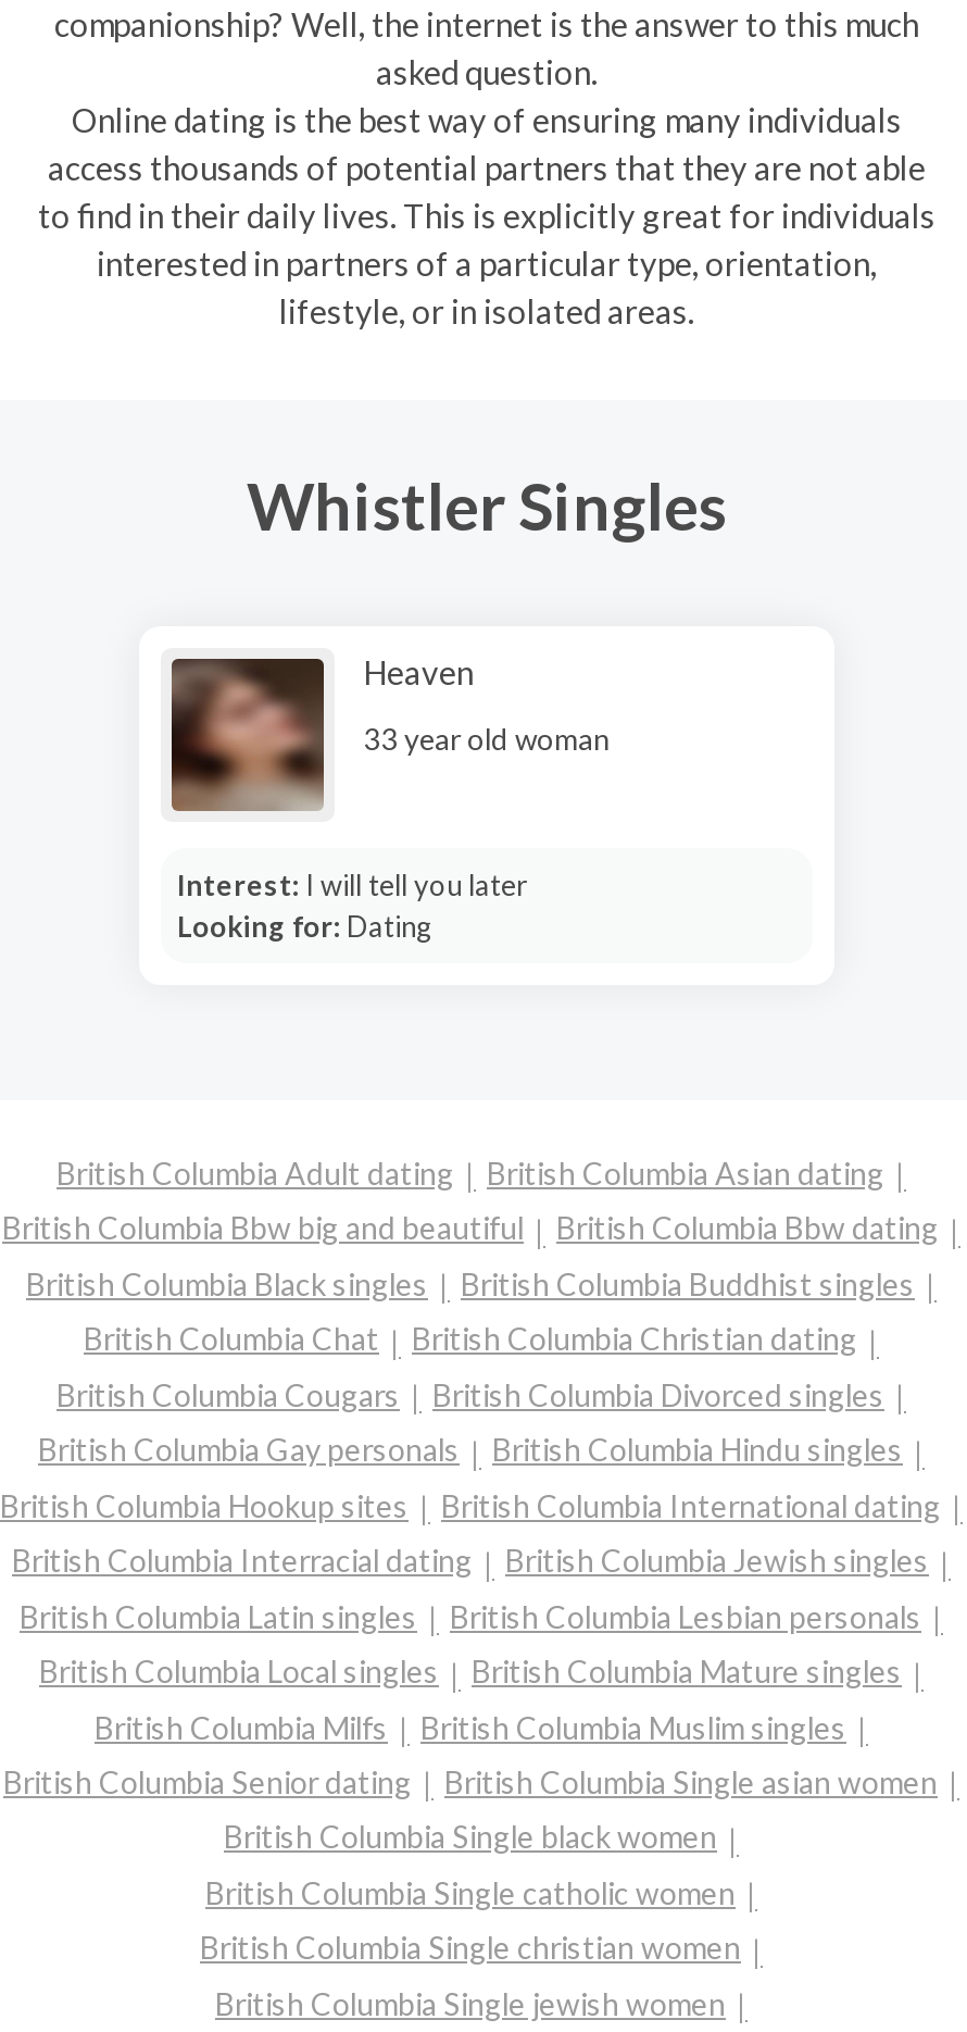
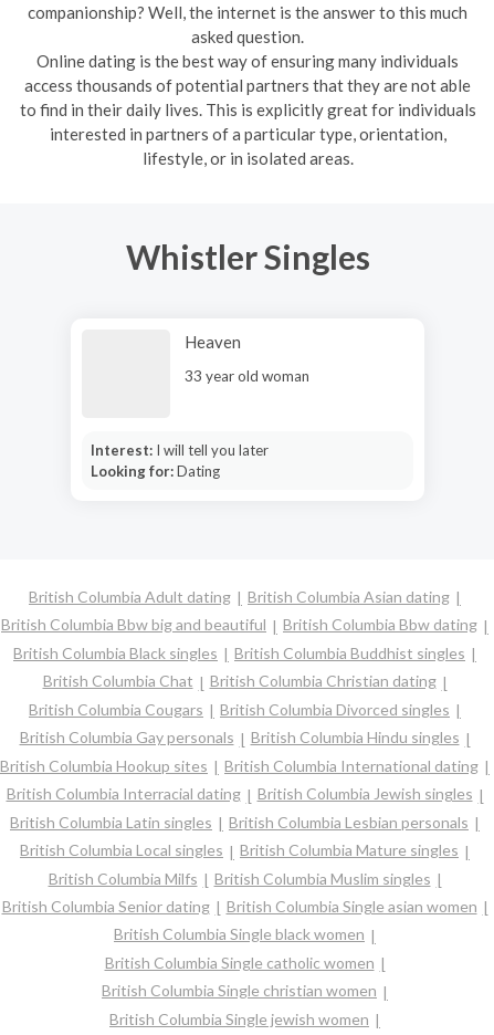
- [image]
